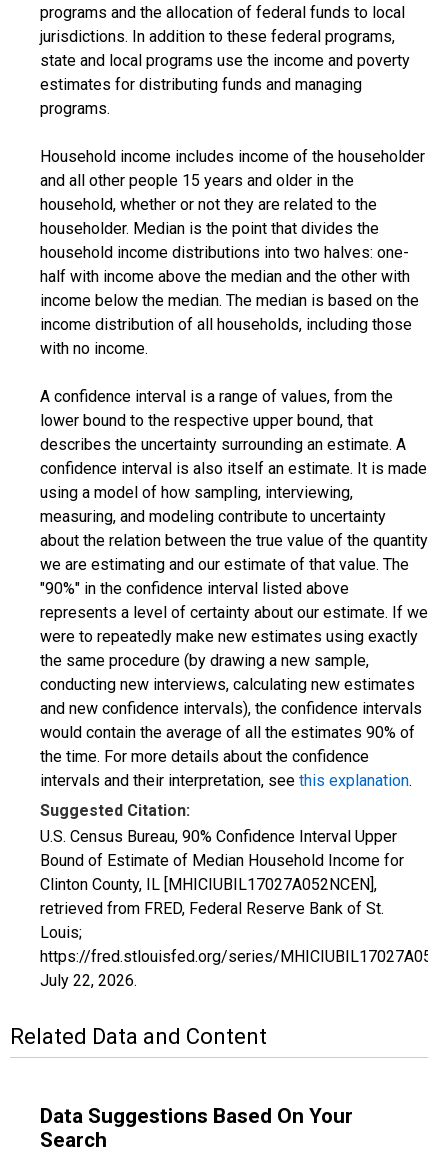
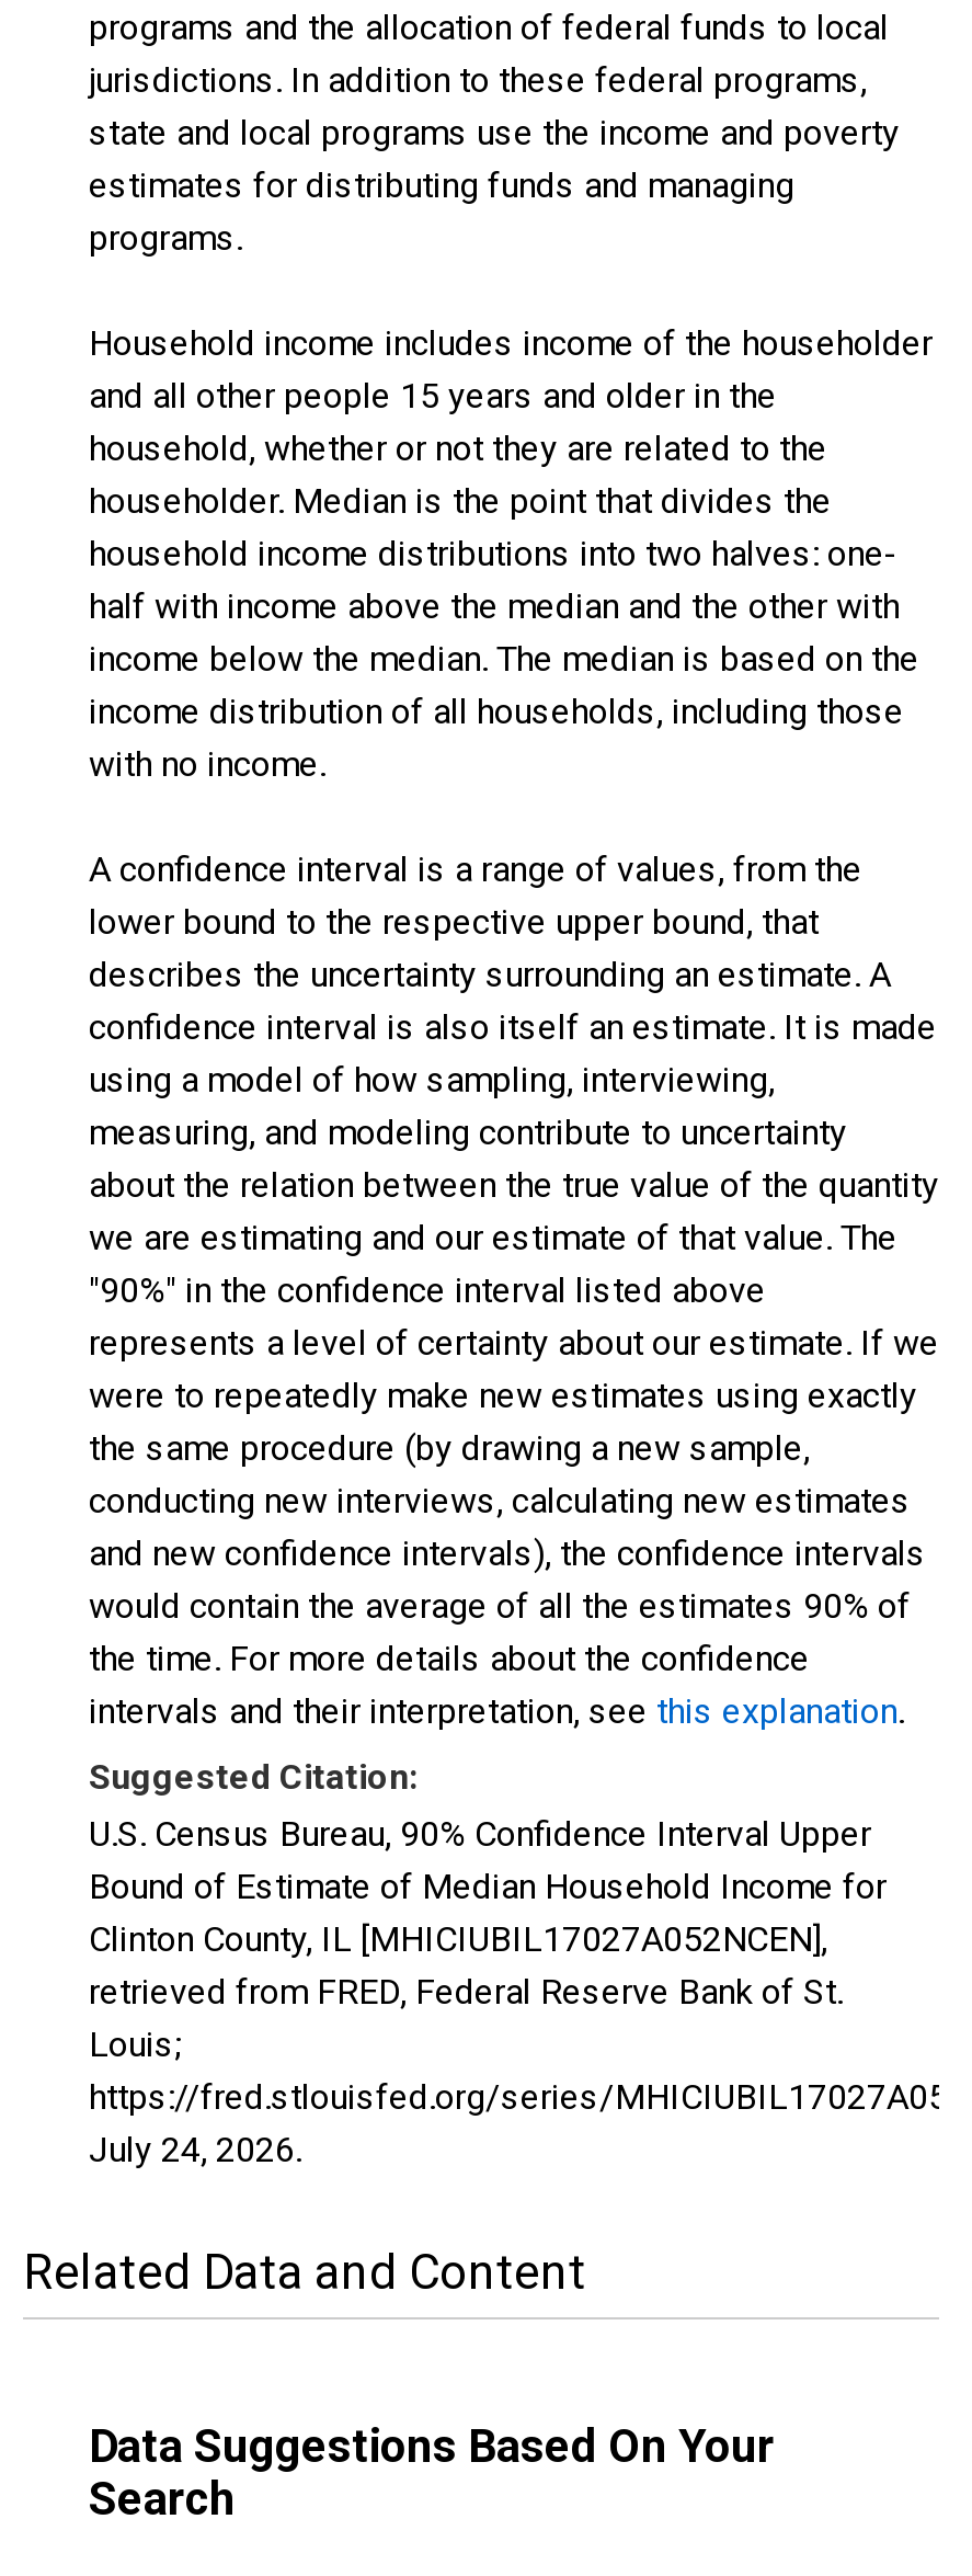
- July 22, 2026.
+ July 24, 2026.
